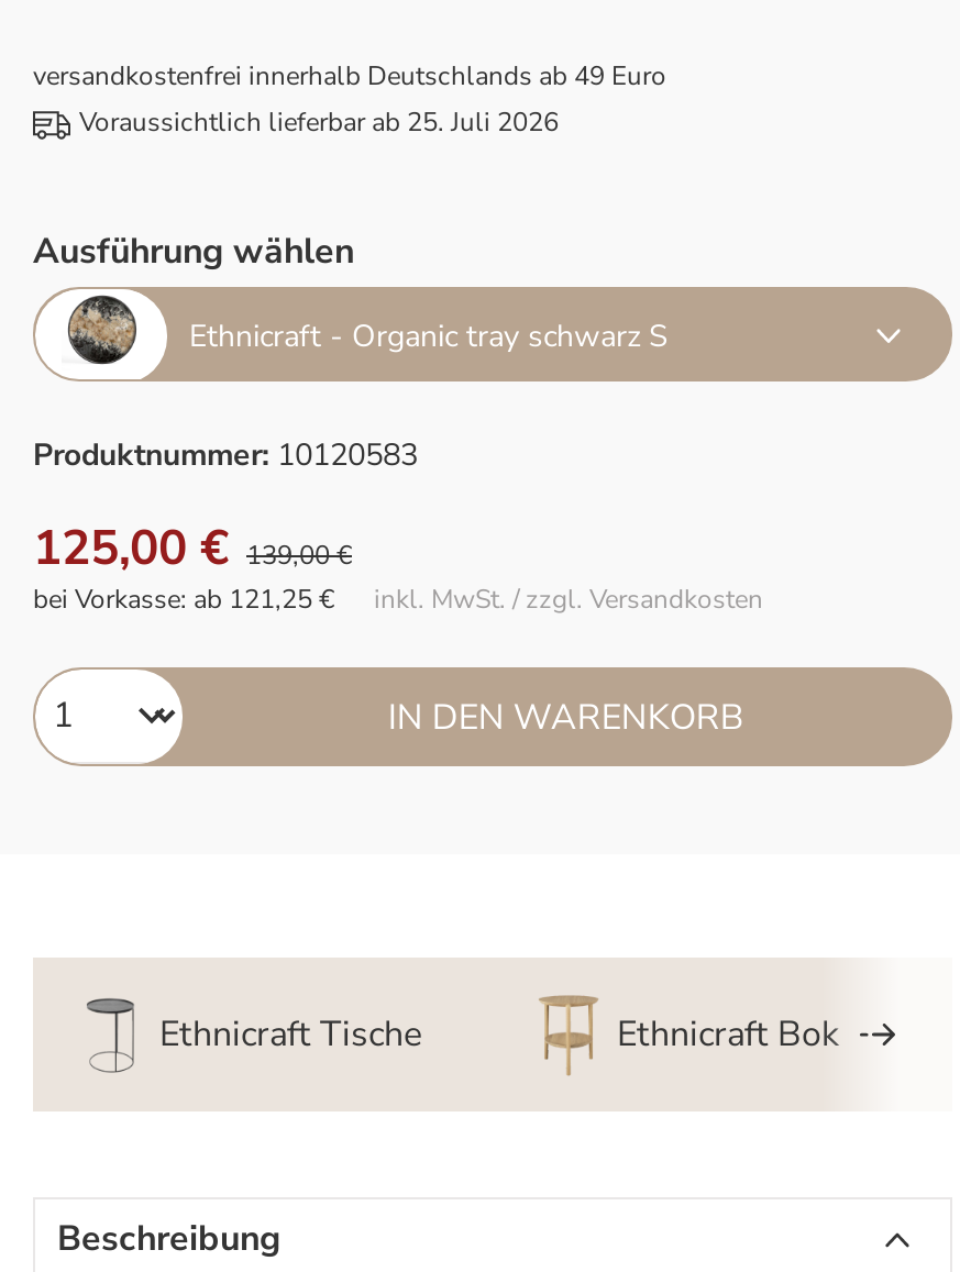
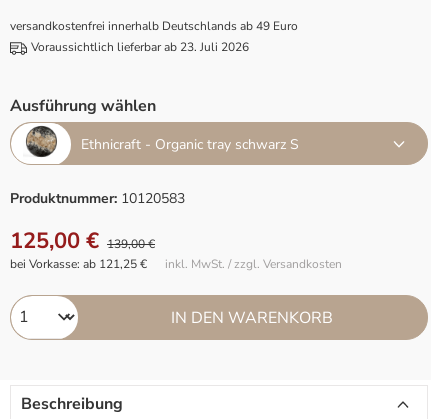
- Voraussichtlich lieferbar ab 25. Juli 2026
+ Voraussichtlich lieferbar ab 23. Juli 2026

- Ethnicraft Tische
- Ethnicraft Bok
